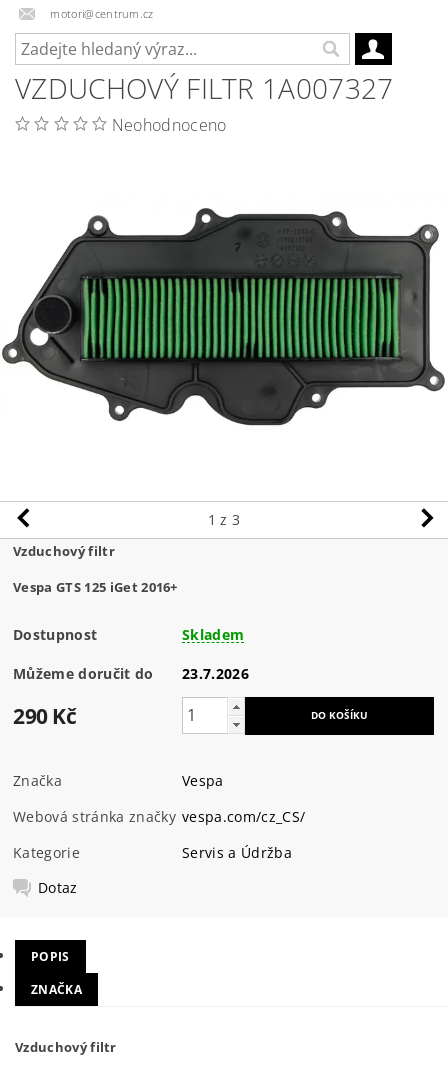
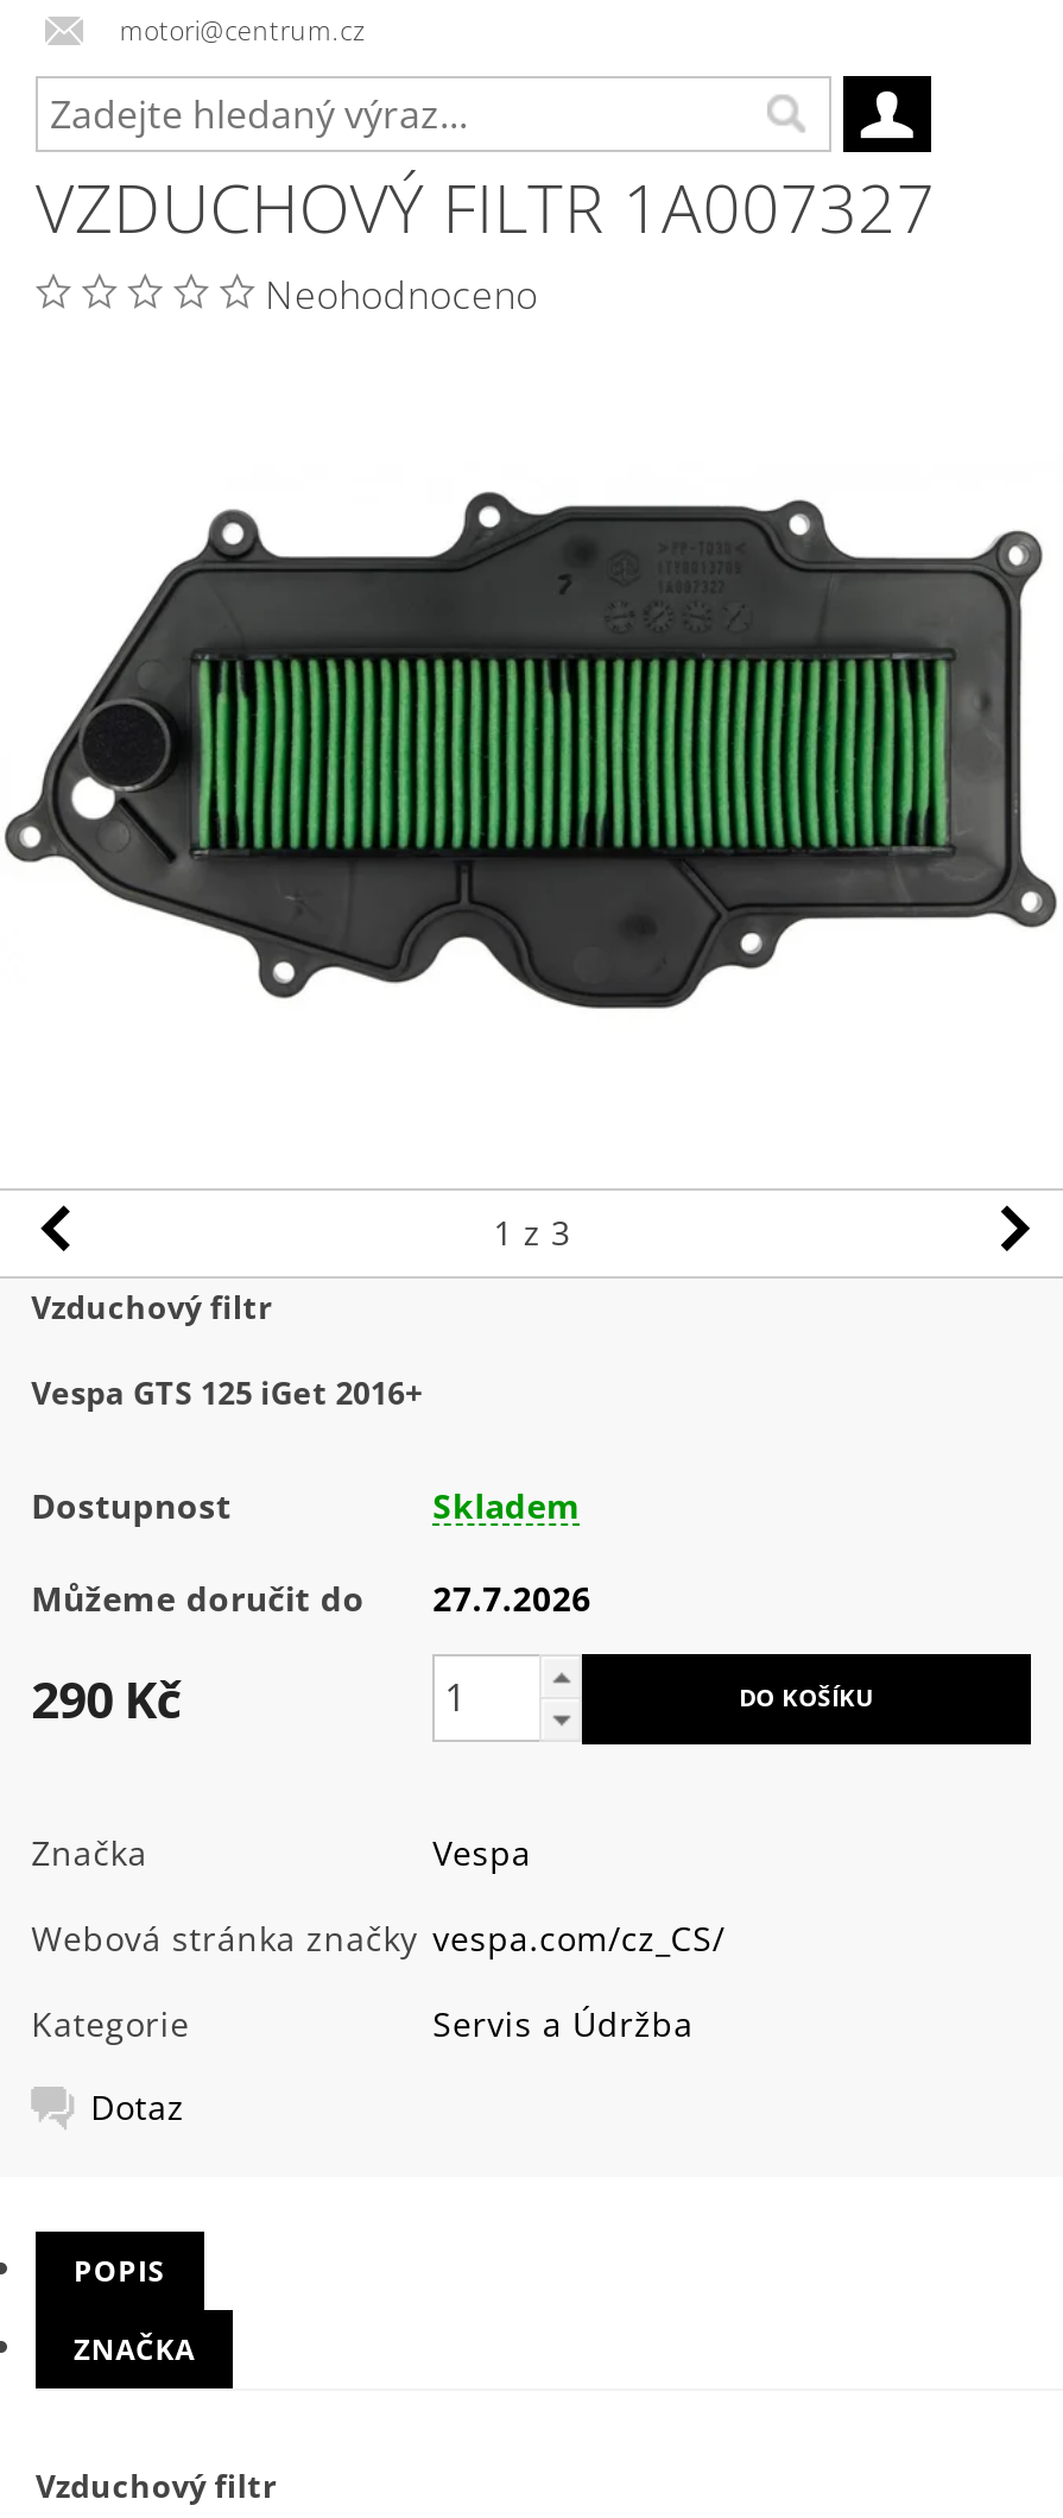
- Můžeme doručit do 23.7.2026
+ Můžeme doručit do 27.7.2026
